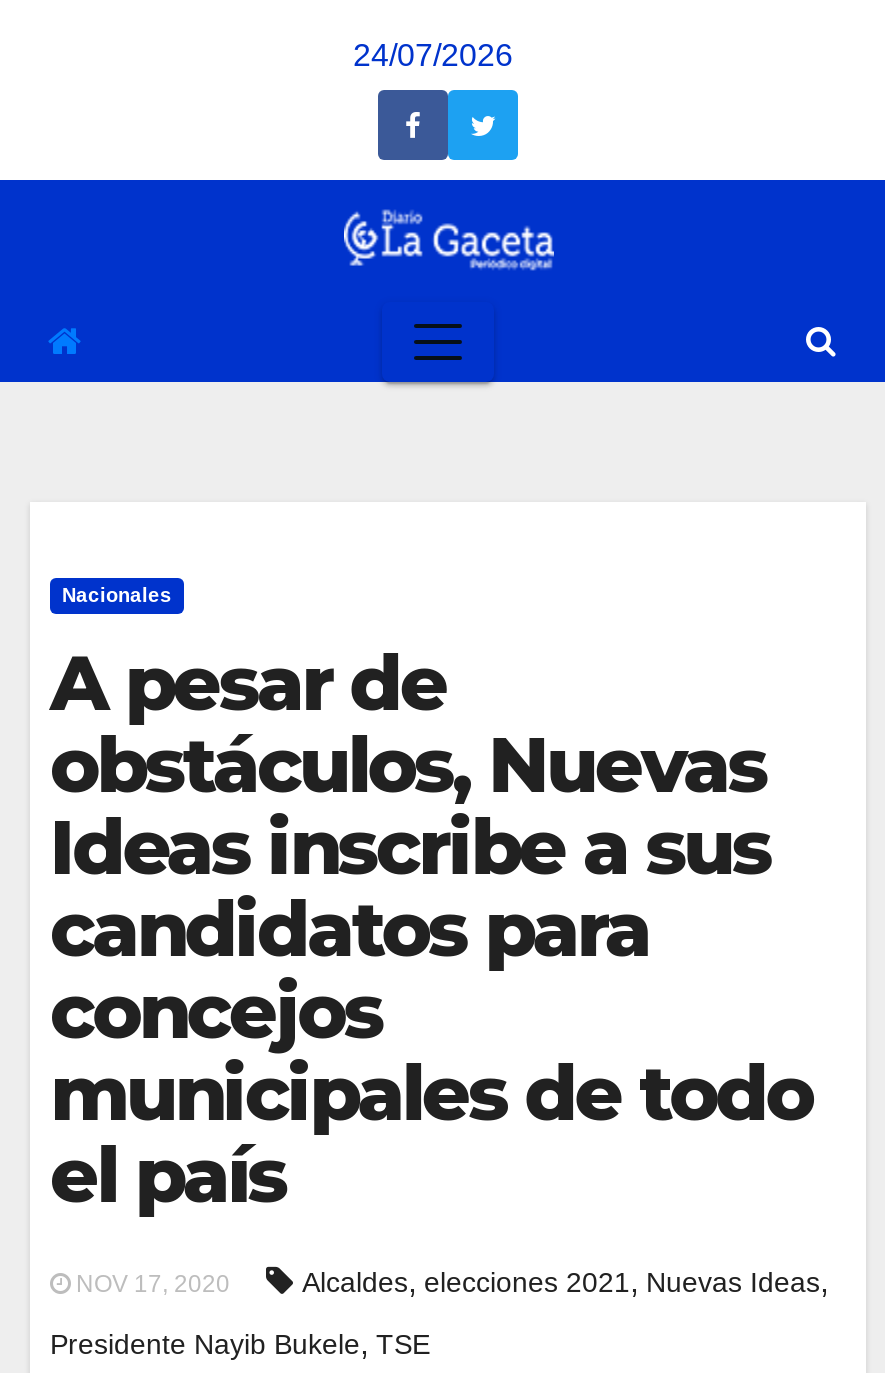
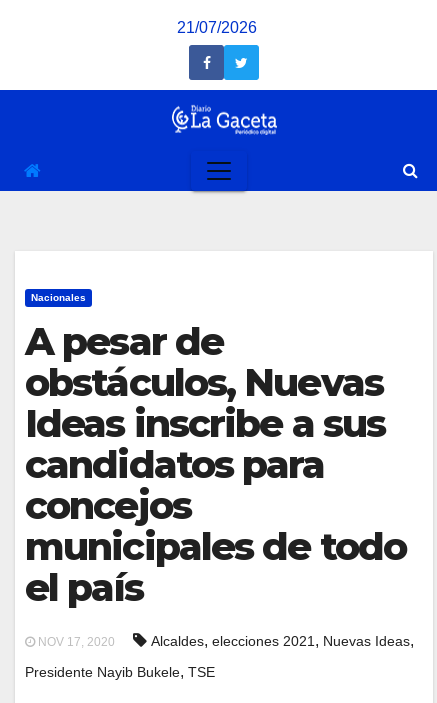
- 24/07/2026
+ 21/07/2026
